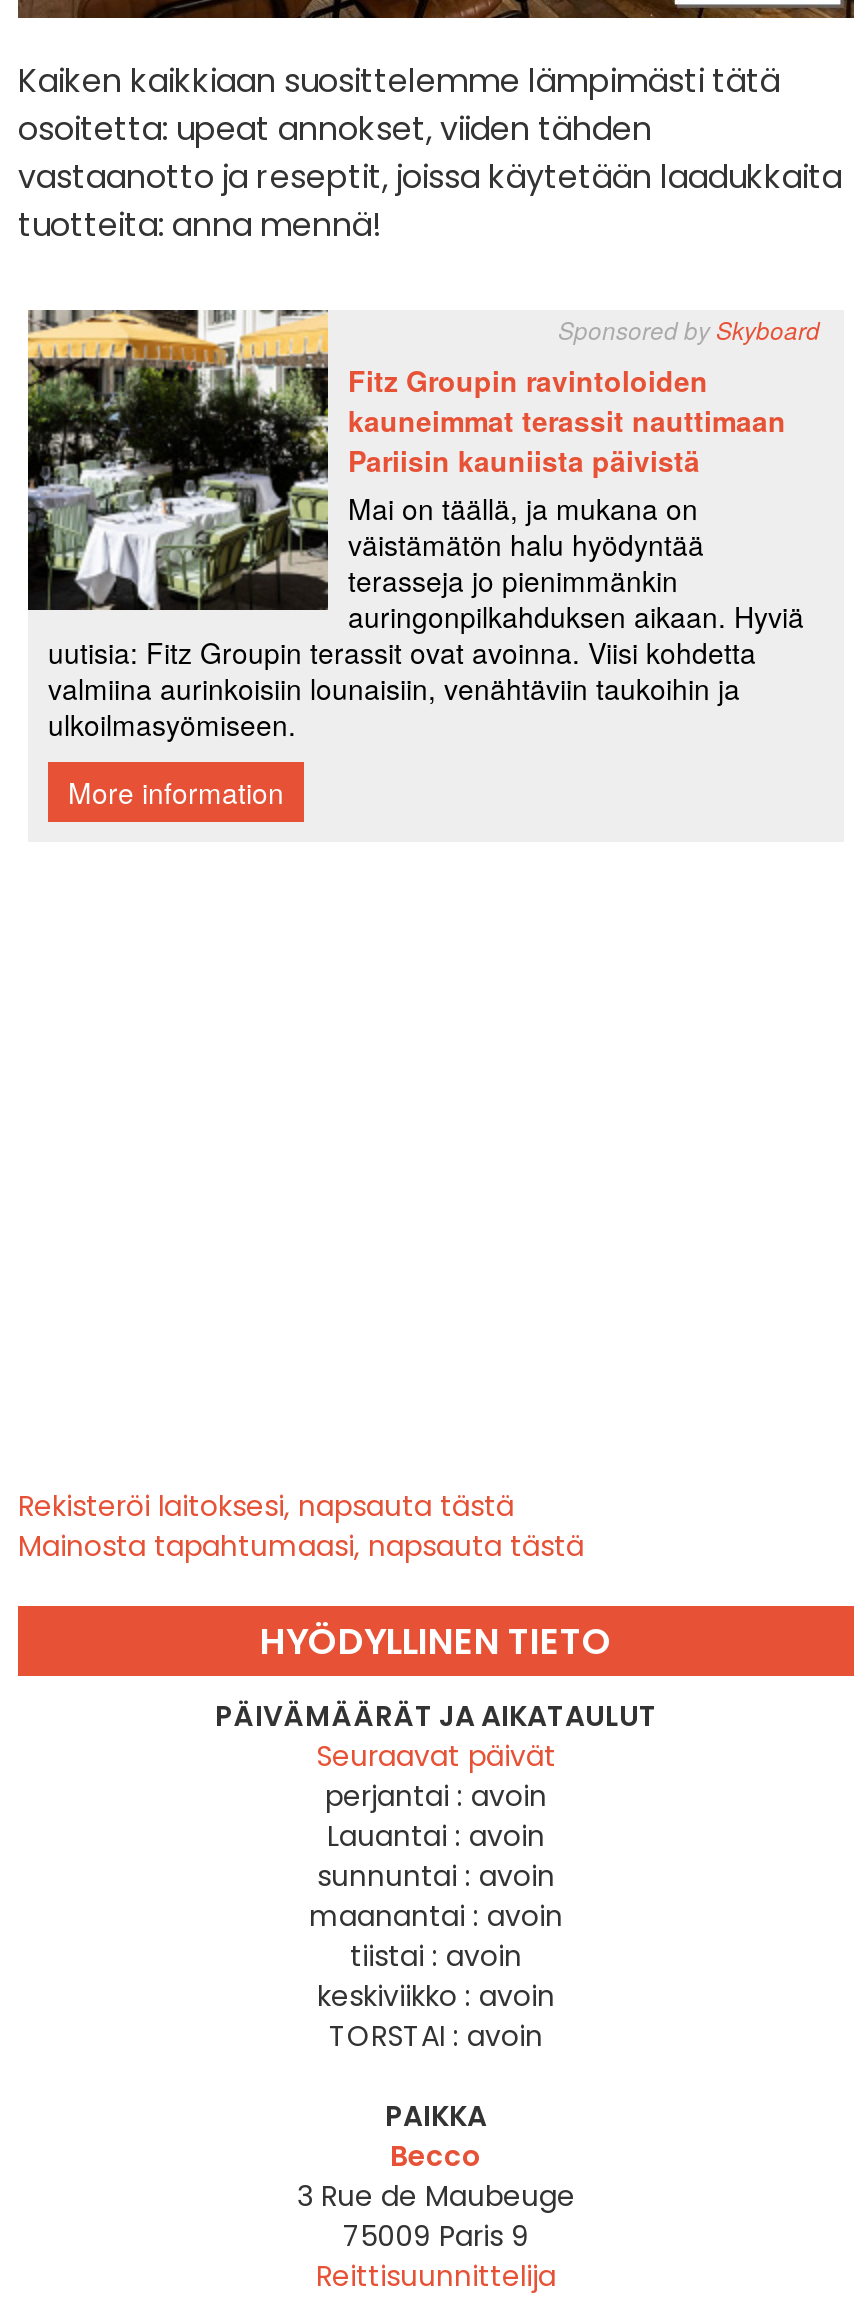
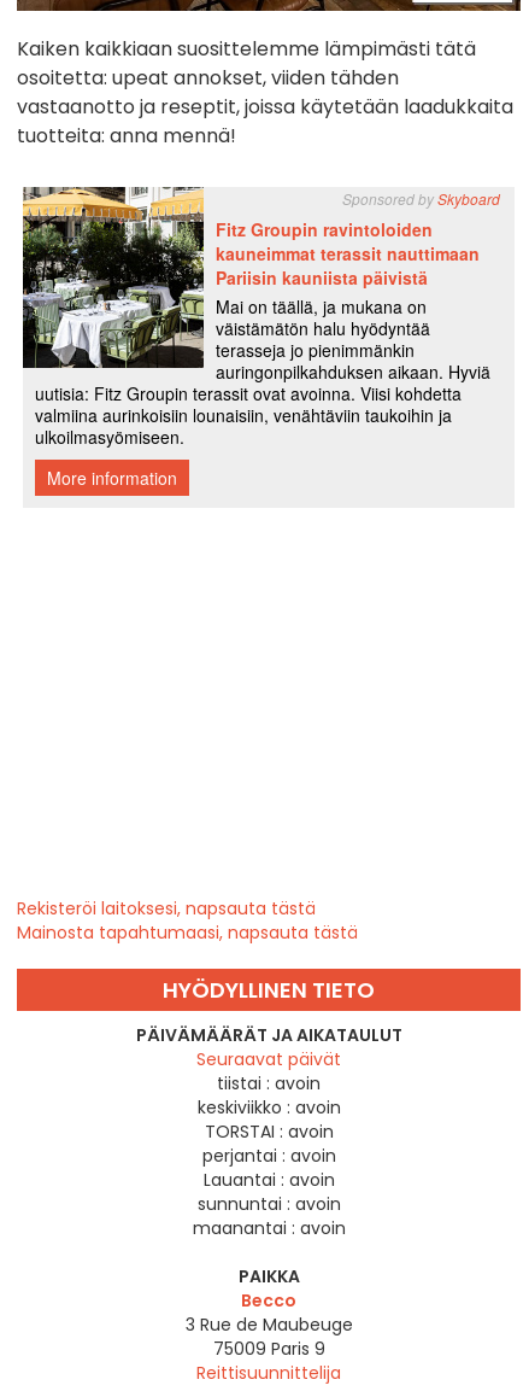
moved down: perjantai : avoin | Lauantai : avoin | sunnuntai : avoin | maanantai : avoin

moved up: tiistai : avoin | keskiviikko : avoin | TORSTAI : avoin
